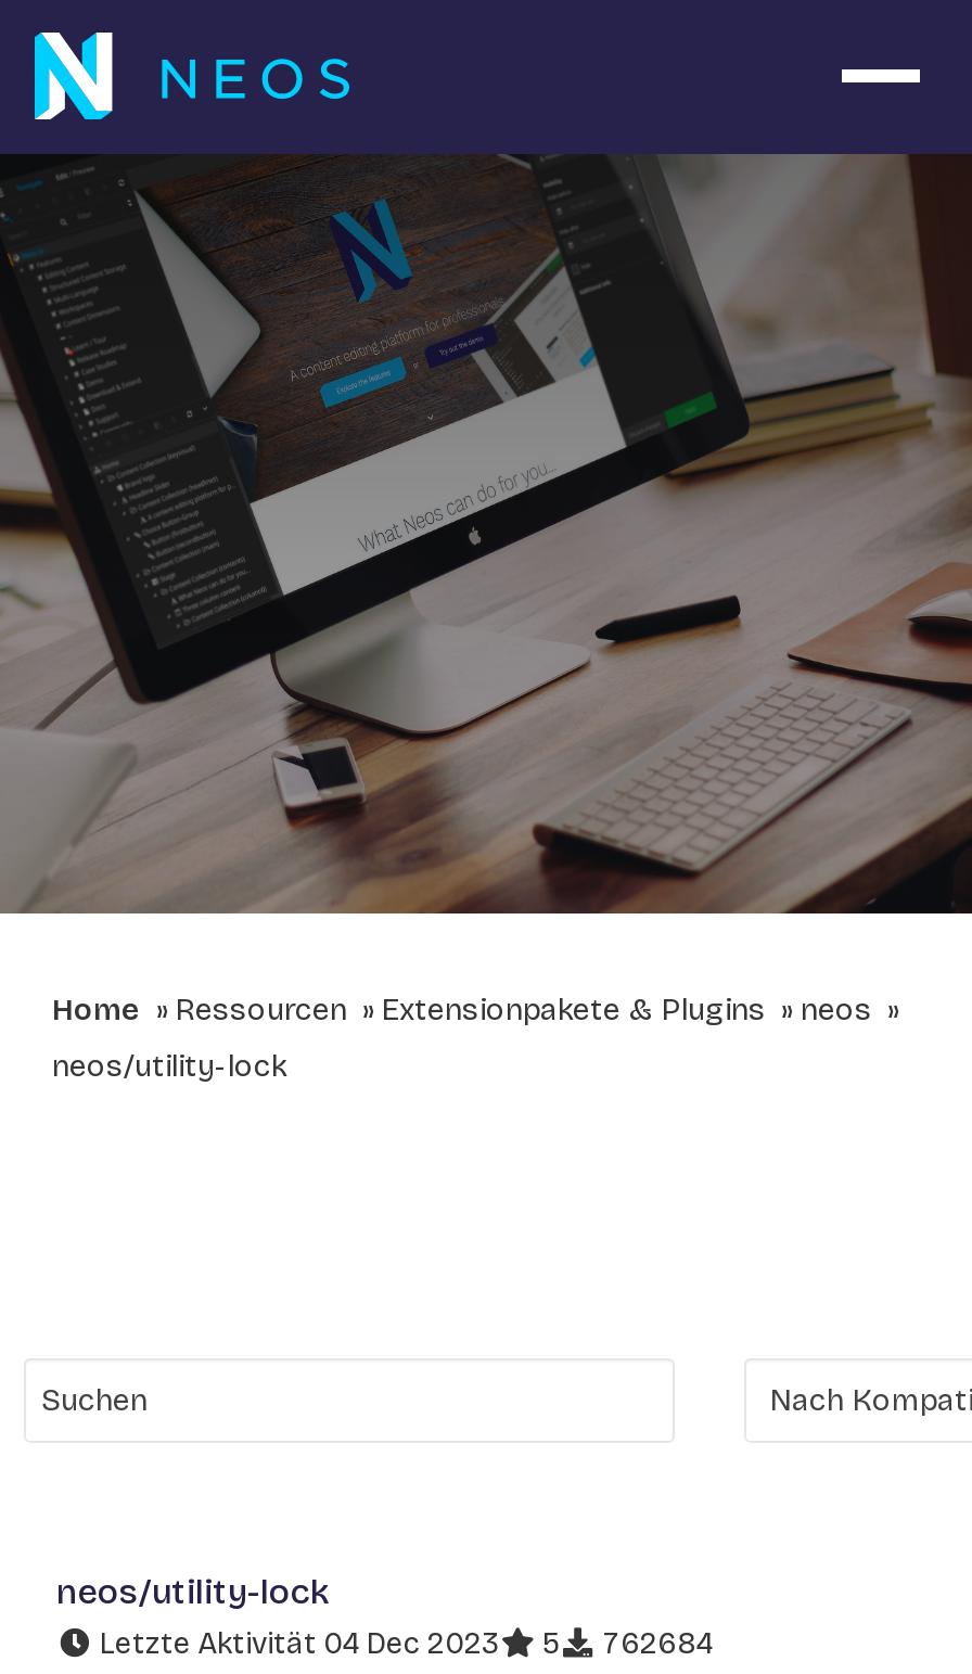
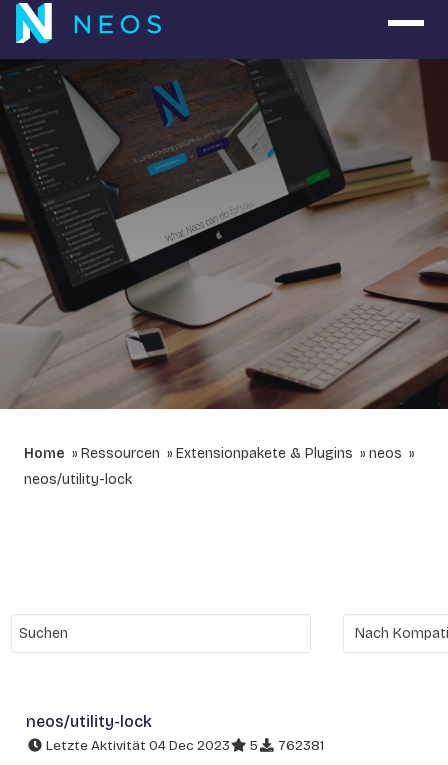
- Letzte Aktivität 04 Dec 2023 5 762684
+ Letzte Aktivität 04 Dec 2023 5 762381
